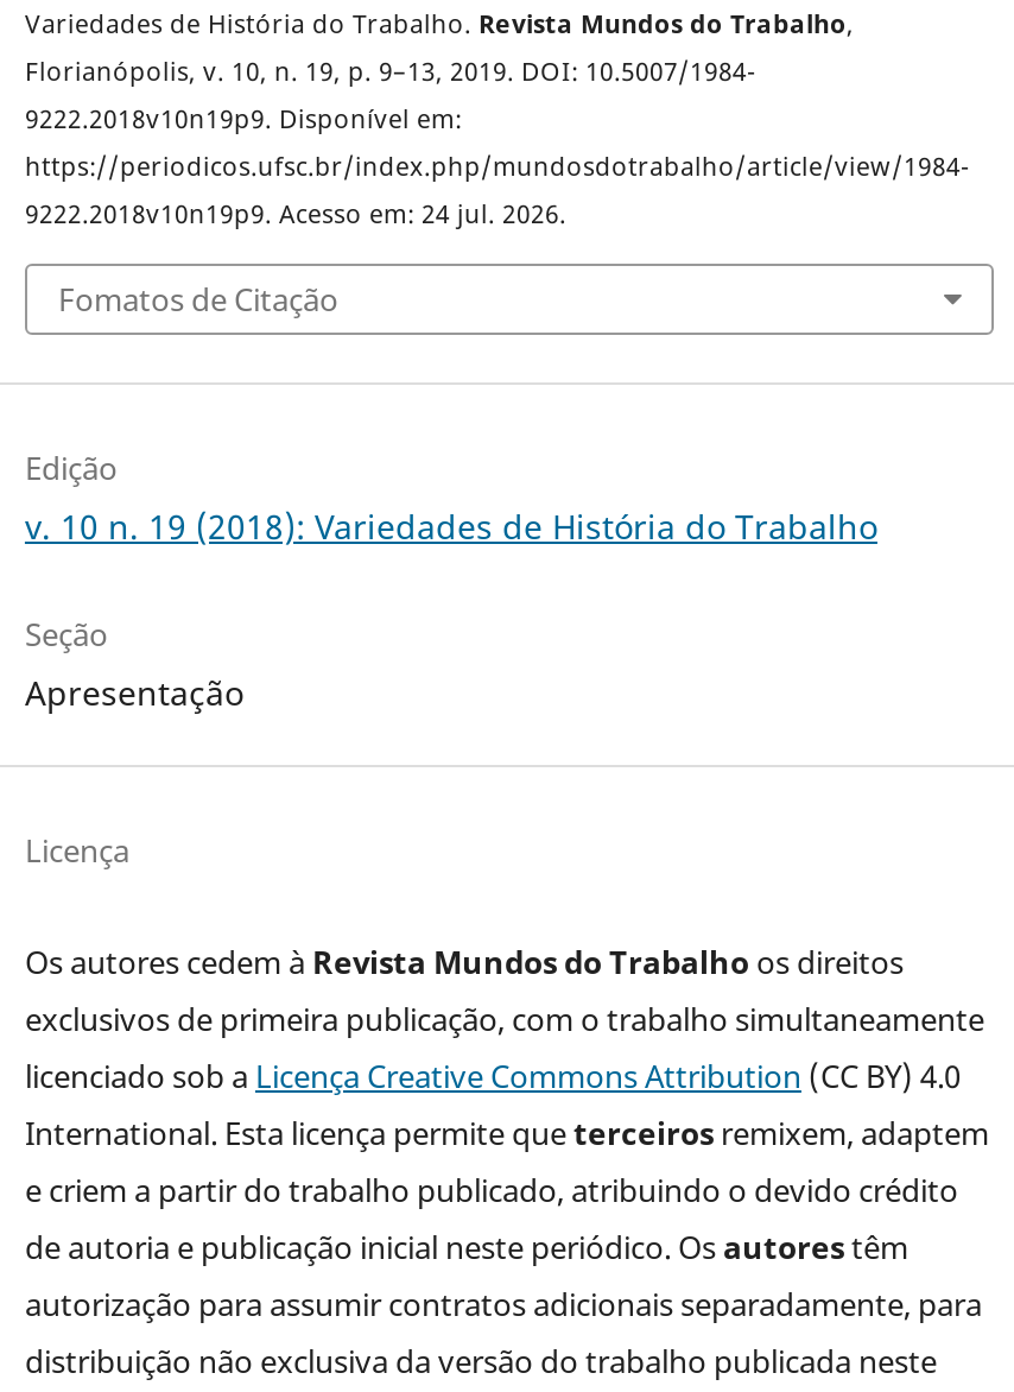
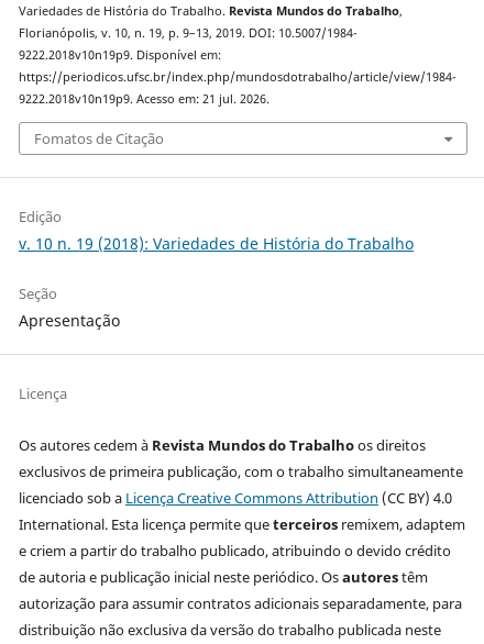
- 9222.2018v10n19p9. Acesso em: 24 jul. 2026.
+ 9222.2018v10n19p9. Acesso em: 21 jul. 2026.
